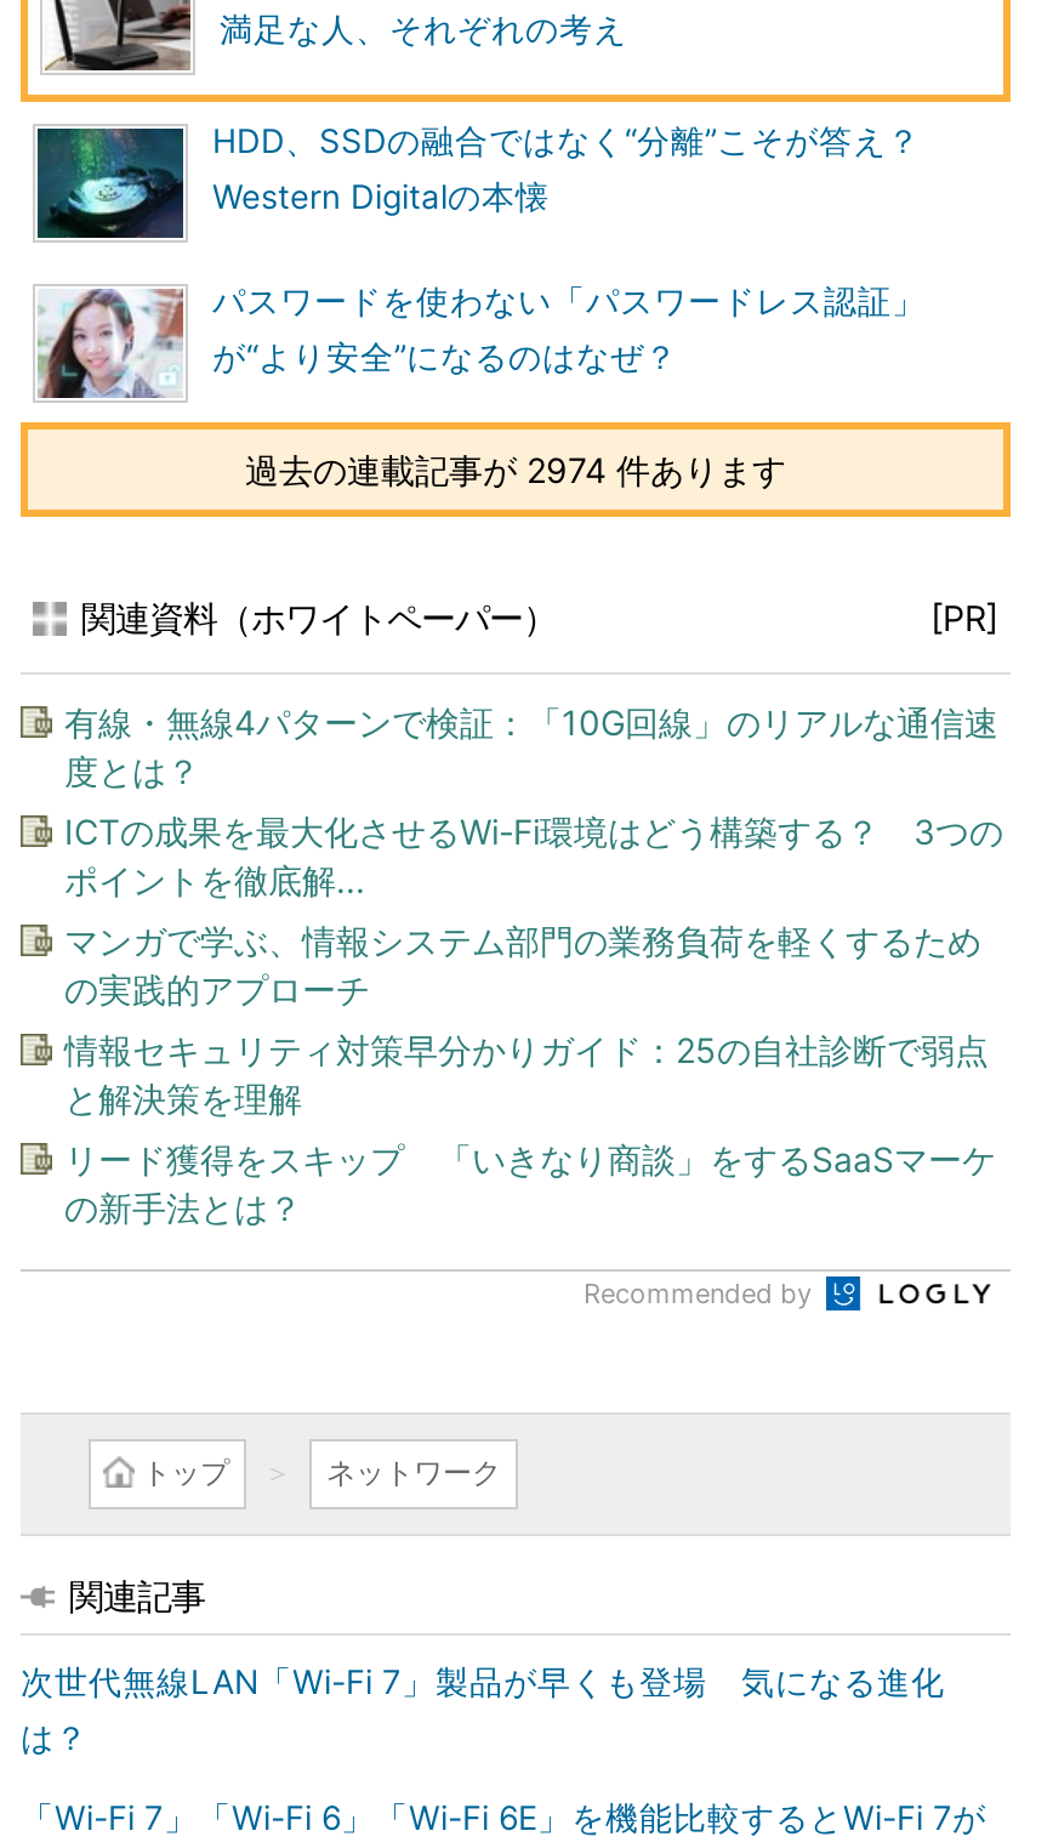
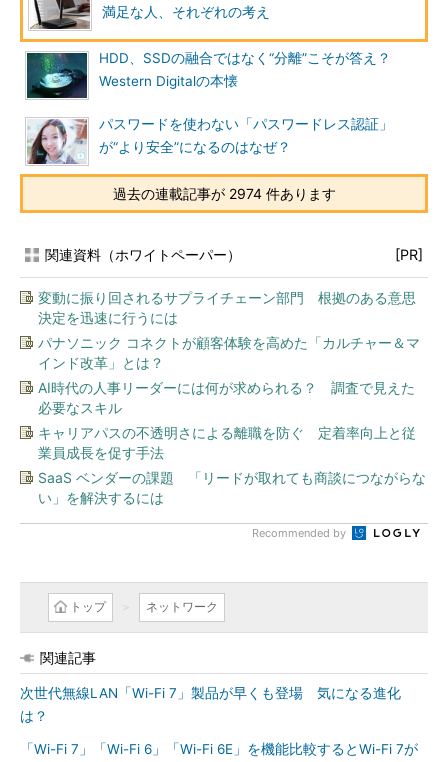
- 有線・無線4パターンで検証：「10G回線」のリアルな通信速
- 度とは？
+ 変動に振り回されるサプライチェーン部門 根拠のある意思
+ 決定を迅速に行うには

- ICTの成果を最大化させるWi-Fi環境はどう構築する？ 3つの
- ポイントを徹底解...
+ パナソニック コネクトが顧客体験を高めた「カルチャー＆マ
+ インド改革」とは？

- マンガで学ぶ、情報システム部門の業務負荷を軽くするため
- の実践的アプローチ
+ AI時代の人事リーダーには何が求められる？ 調査で見えた
+ 必要なスキル

- 情報セキュリティ対策早分かりガイド：25の自社診断で弱点
- と解決策を理解
+ キャリアパスの不透明さによる離職を防ぐ 定着率向上と従
+ 業員成長を促す手法

- リード獲得をスキップ 「いきなり商談」をするSaaSマーケ
- の新手法とは？
+ SaaS ベンダーの課題 「リードが取れても商談につながらな
+ い」を解決するには
